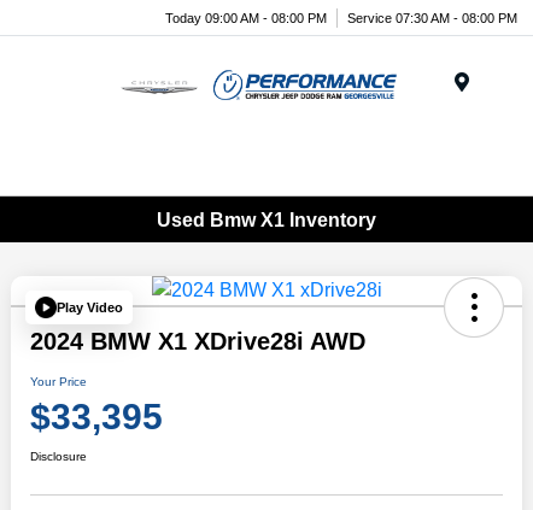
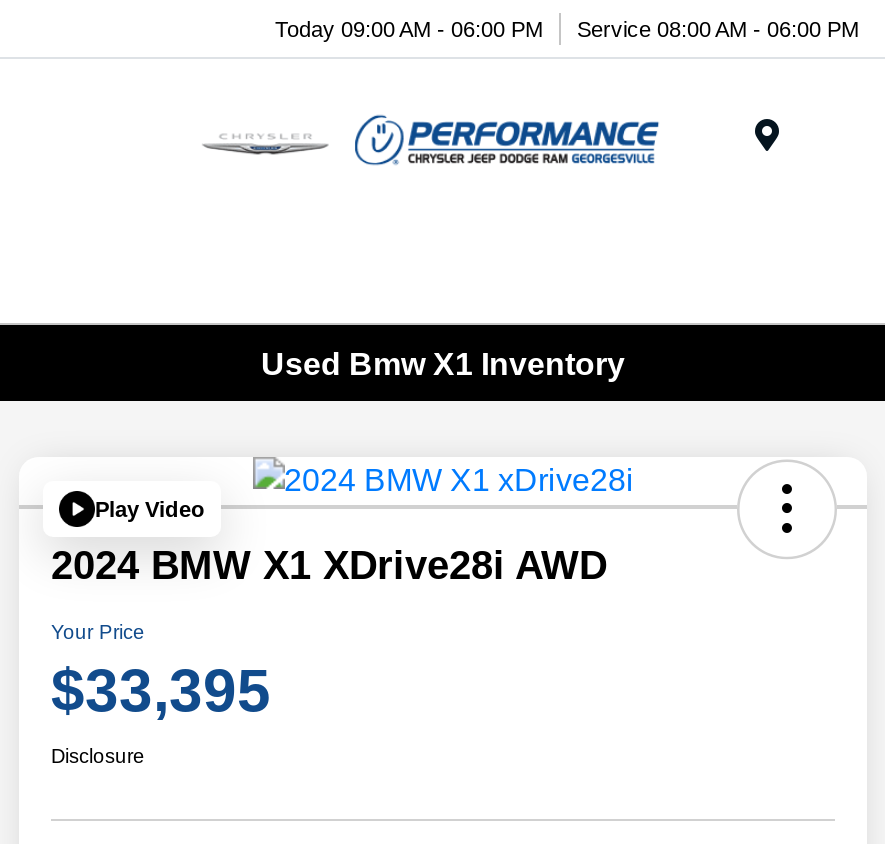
- Today 09:00 AM - 08:00 PM
+ Today 09:00 AM - 06:00 PM

- Service 07:30 AM - 08:00 PM
+ Service 08:00 AM - 06:00 PM
